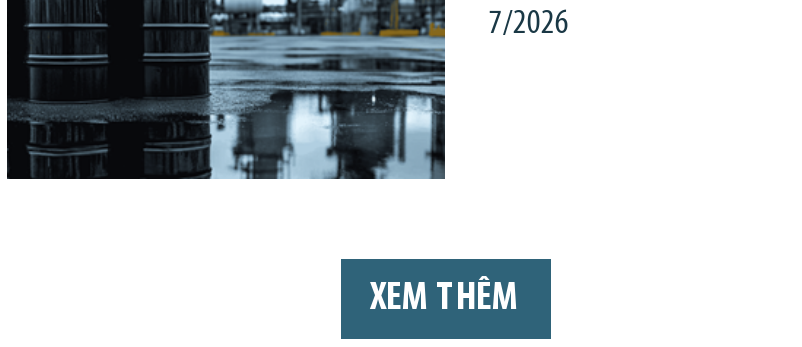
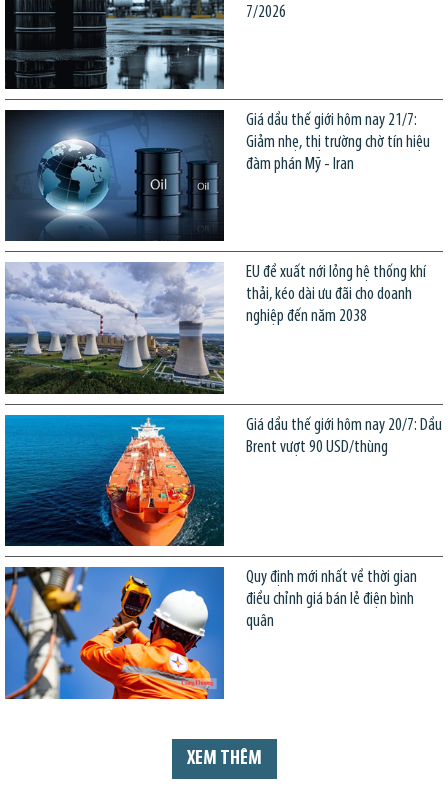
+ [image]
+ EU đề xuất nới lỏng hệ thống khí
+ thải, kéo dài ưu đãi cho doanh
+ nghiệp đến năm 2038

+ [image]
+ Giá dầu thế giới hôm nay 20/7: Dầu
+ Brent vượt 90 USD/thùng

+ [image]
+ Quy định mới nhất về thời gian
+ điều chỉnh giá bán lẻ điện bình
+ quân

+ [image]
+ Giá dầu thế giới hôm nay 21/7:
+ Giảm nhẹ, thị trường chờ tín hiệu
+ đàm phán Mỹ - Iran
